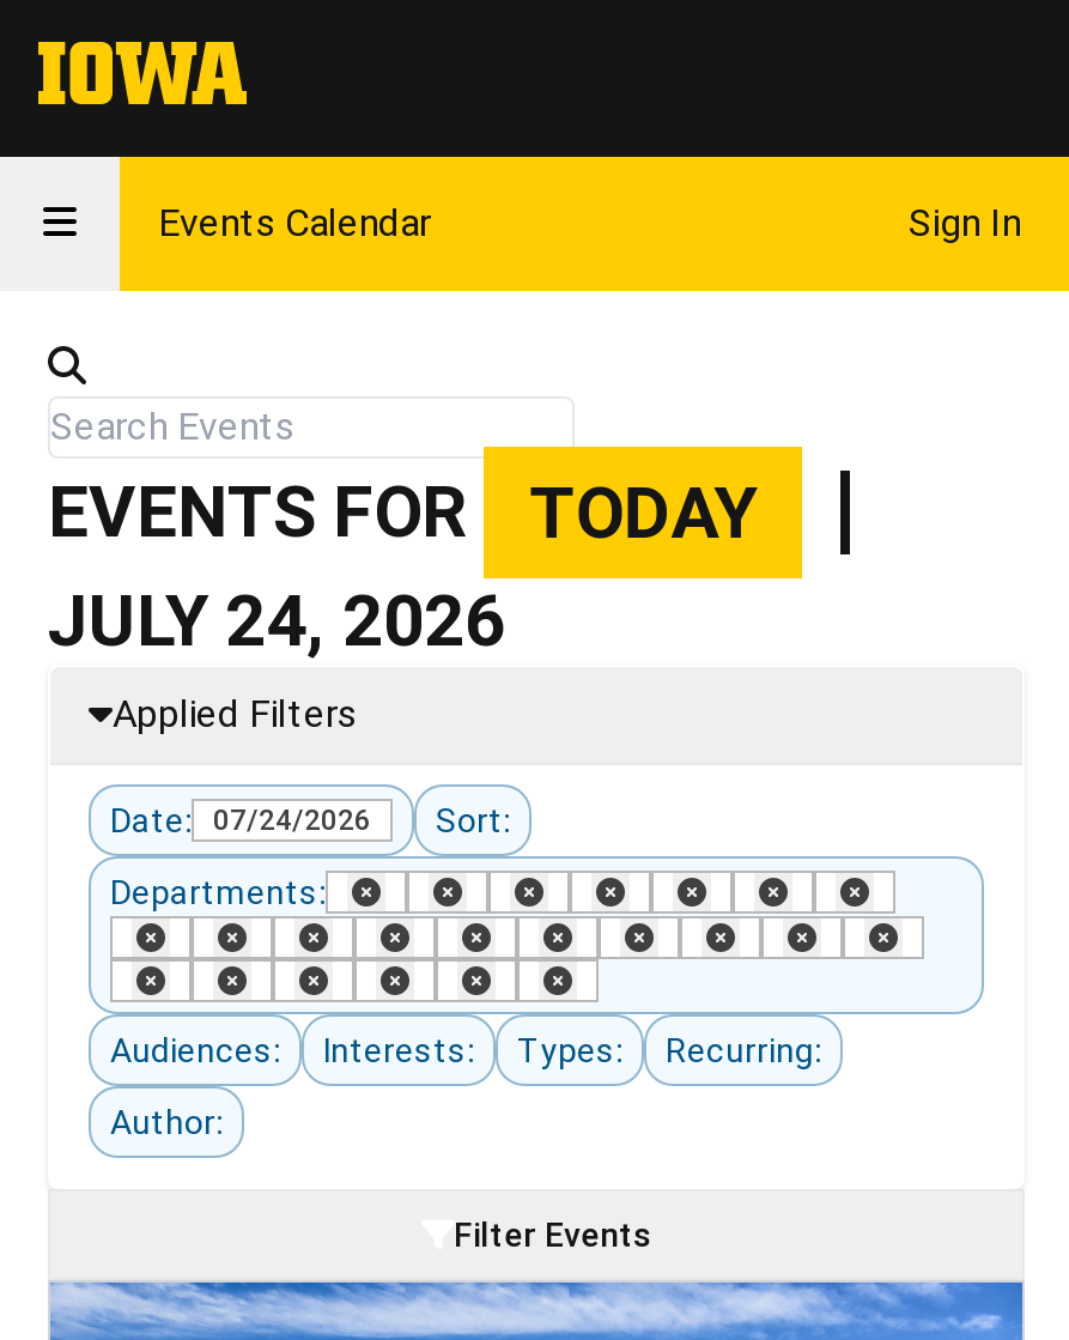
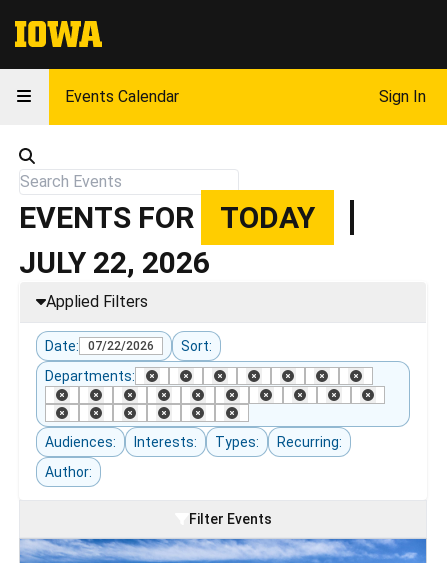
- JULY 24, 2026
+ JULY 22, 2026

- Date: 07/24/2026 Sort:
+ Date: 07/22/2026 Sort:
